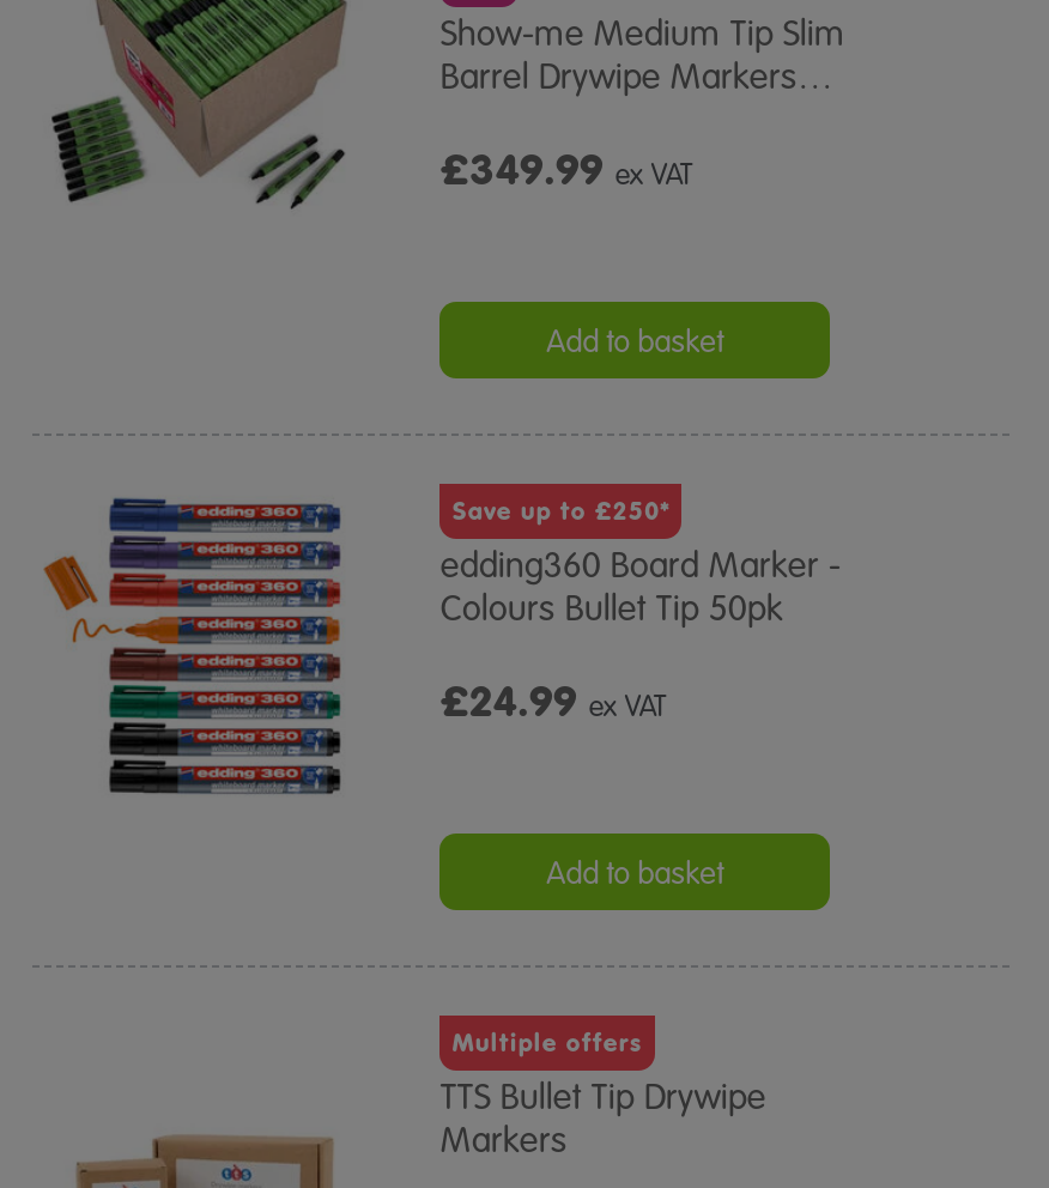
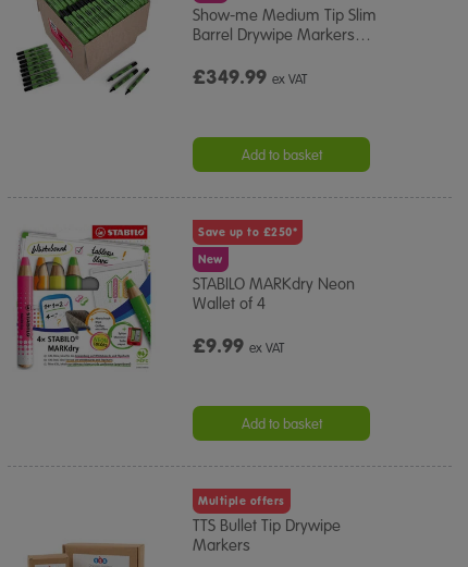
- [image]
- edding360 Board Marker -
- Colours Bullet Tip 50pk
+ [image]
+ New
+ STABILO MARKdry Neon
+ Wallet of 4

- £24.99 ex VAT
+ £9.99 ex VAT
